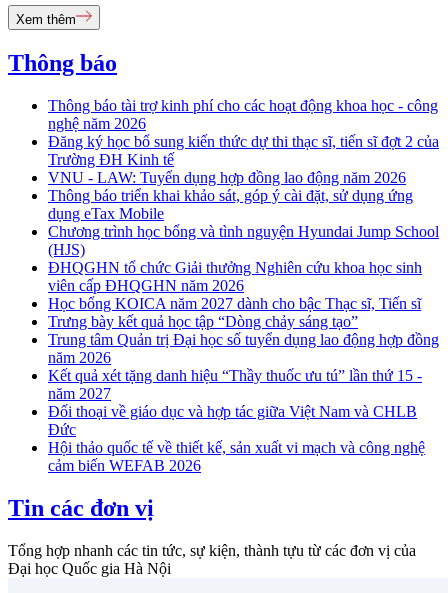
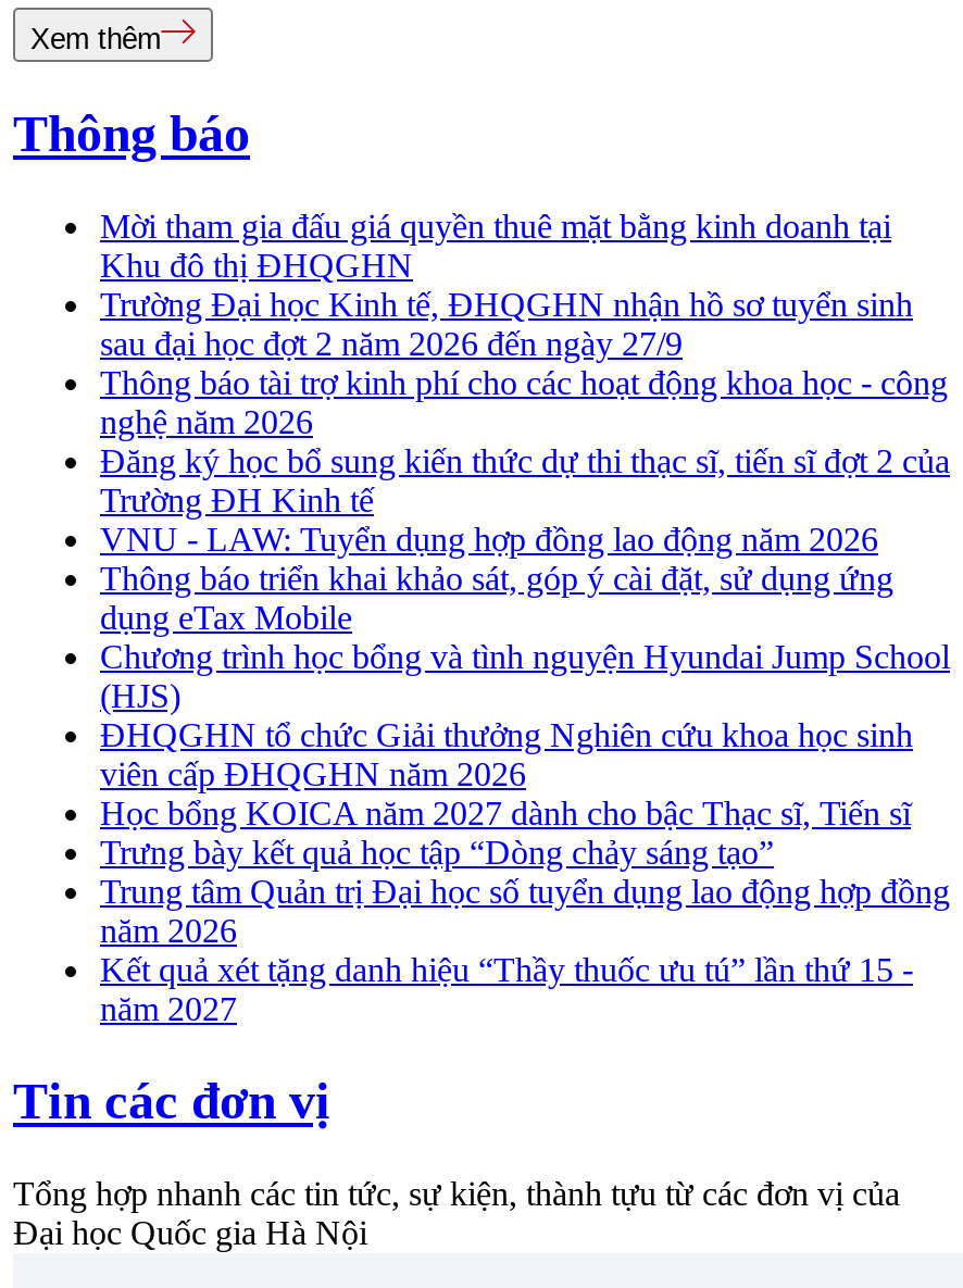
+ Mời tham gia đấu giá quyền thuê mặt bằng kinh doanh tại
+ Khu đô thị ĐHQGHN
+ Trường Đại học Kinh tế, ĐHQGHN nhận hồ sơ tuyển sinh
+ sau đại học đợt 2 năm 2026 đến ngày 27/9

moved down: Thông báo tài trợ kinh phí cho các hoạt động khoa học - công | nghệ năm 2026 | Đăng ký học bổ sung kiến thức dự thi thạc sĩ, tiến sĩ đợt 2 của | ... | Kết quả xét tặng danh hiệu “Thầy thuốc ưu tú” lần thứ 15 - | năm 2027

- Đối thoại về giáo dục và hợp tác giữa Việt Nam và CHLB
- Đức
- Hội thảo quốc tế về thiết kế, sản xuất vi mạch và công nghệ
- cảm biến WEFAB 2026
